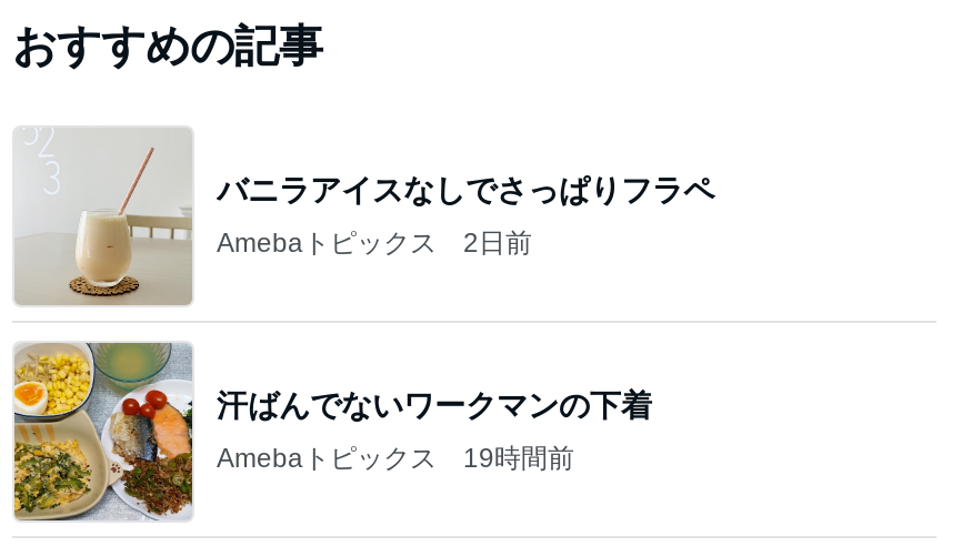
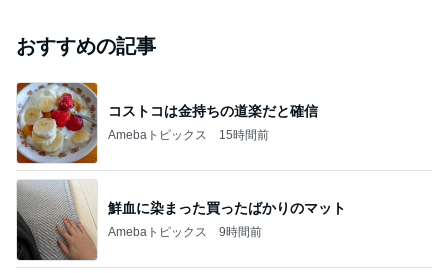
- [image]
- バニラアイスなしでさっぱりフラペ
+ [image]
+ コストコは金持ちの道楽だと確信

- Amebaトピックス 2日前
+ Amebaトピックス 15時間前

- [image]
- 汗ばんでないワークマンの下着
+ [image]
+ 鮮血に染まった買ったばかりのマット

- Amebaトピックス 19時間前
+ Amebaトピックス 9時間前
